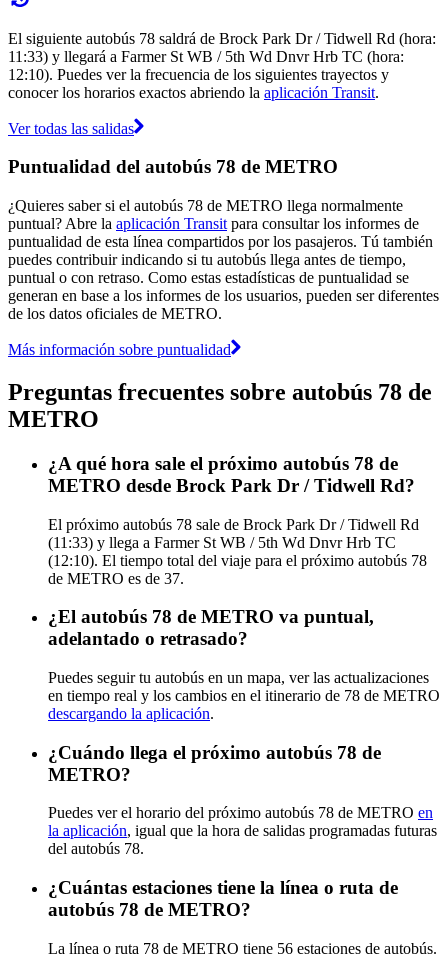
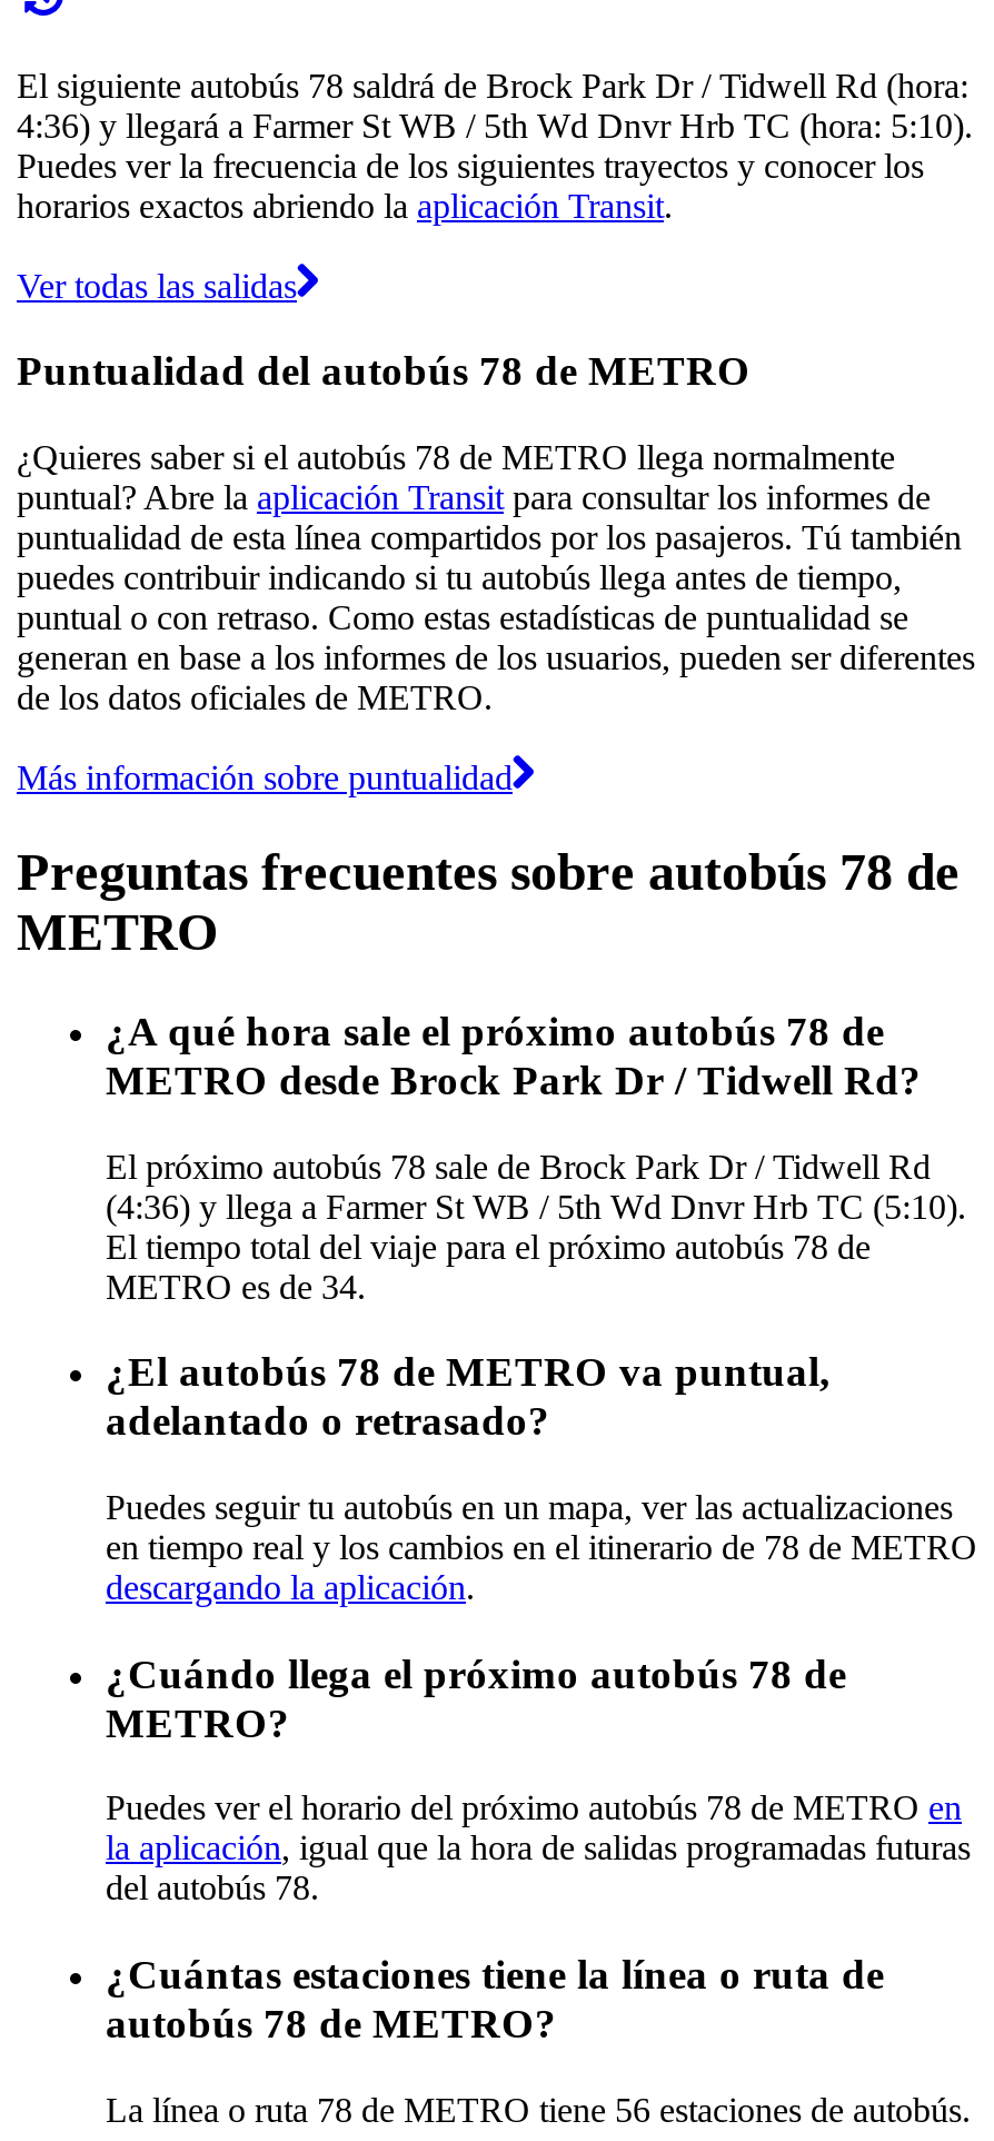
- 11:33) y llegará a Farmer St WB / 5th Wd Dnvr Hrb TC (hora:
- 12:10). Puedes ver la frecuencia de los siguientes trayectos y
- conocer los horarios exactos abriendo la aplicación Transit.
+ 4:36) y llegará a Farmer St WB / 5th Wd Dnvr Hrb TC (hora: 5:10).
+ Puedes ver la frecuencia de los siguientes trayectos y conocer los
+ horarios exactos abriendo la aplicación Transit.

- (11:33) y llega a Farmer St WB / 5th Wd Dnvr Hrb TC
- (12:10). El tiempo total del viaje para el próximo autobús 78
- de METRO es de 37.
+ (4:36) y llega a Farmer St WB / 5th Wd Dnvr Hrb TC (5:10).
+ El tiempo total del viaje para el próximo autobús 78 de
+ METRO es de 34.
